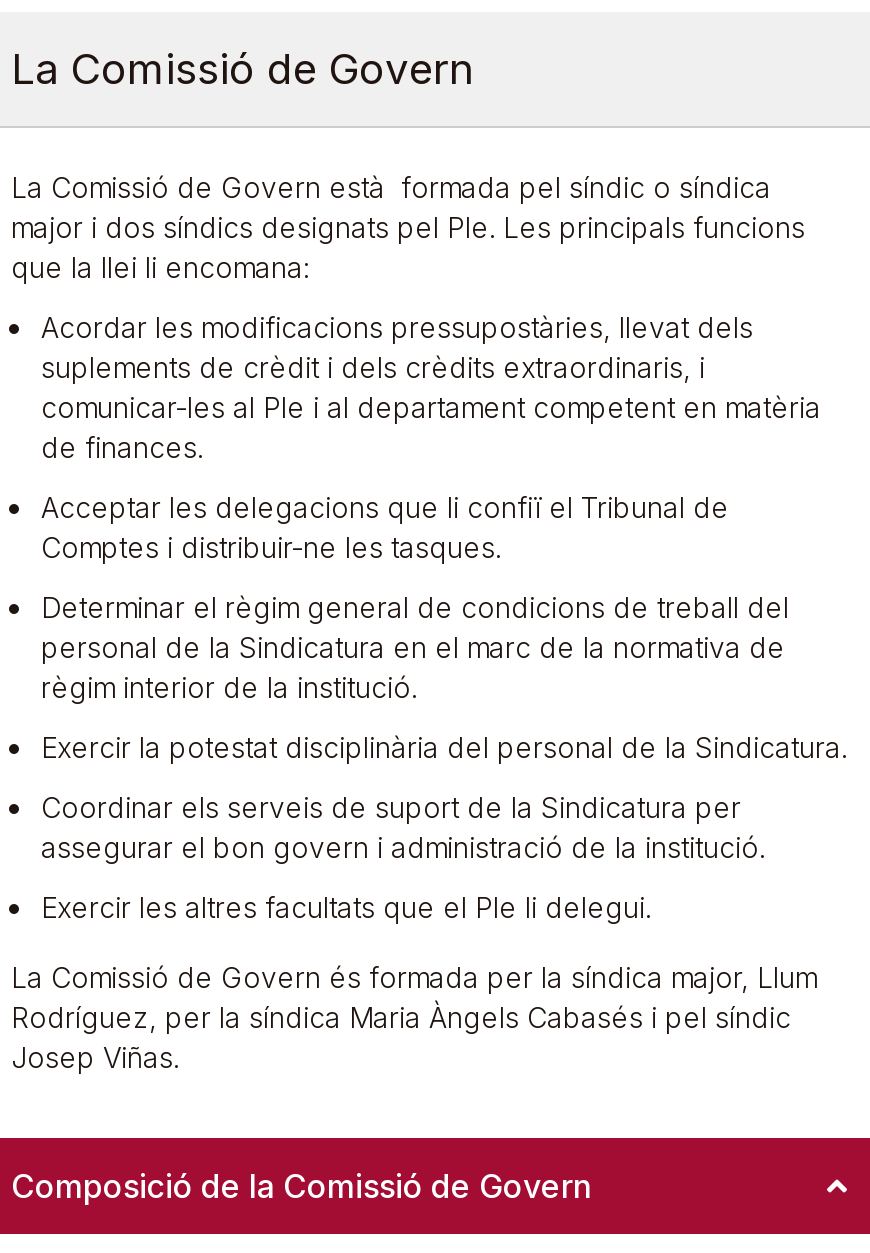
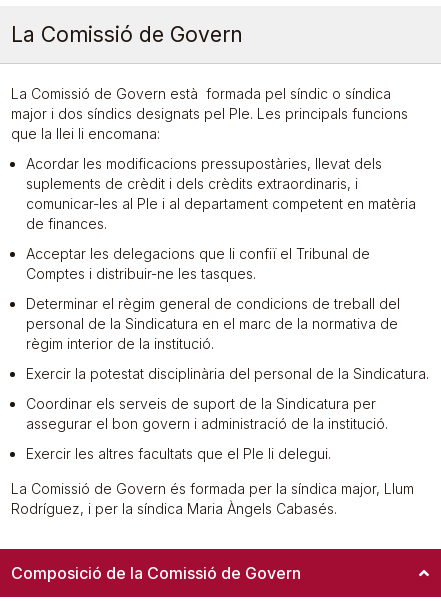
- Rodríguez, per la síndica Maria Àngels Cabasés i pel síndic
- Josep Viñas.
+ Rodríguez, i per la síndica Maria Àngels Cabasés.
